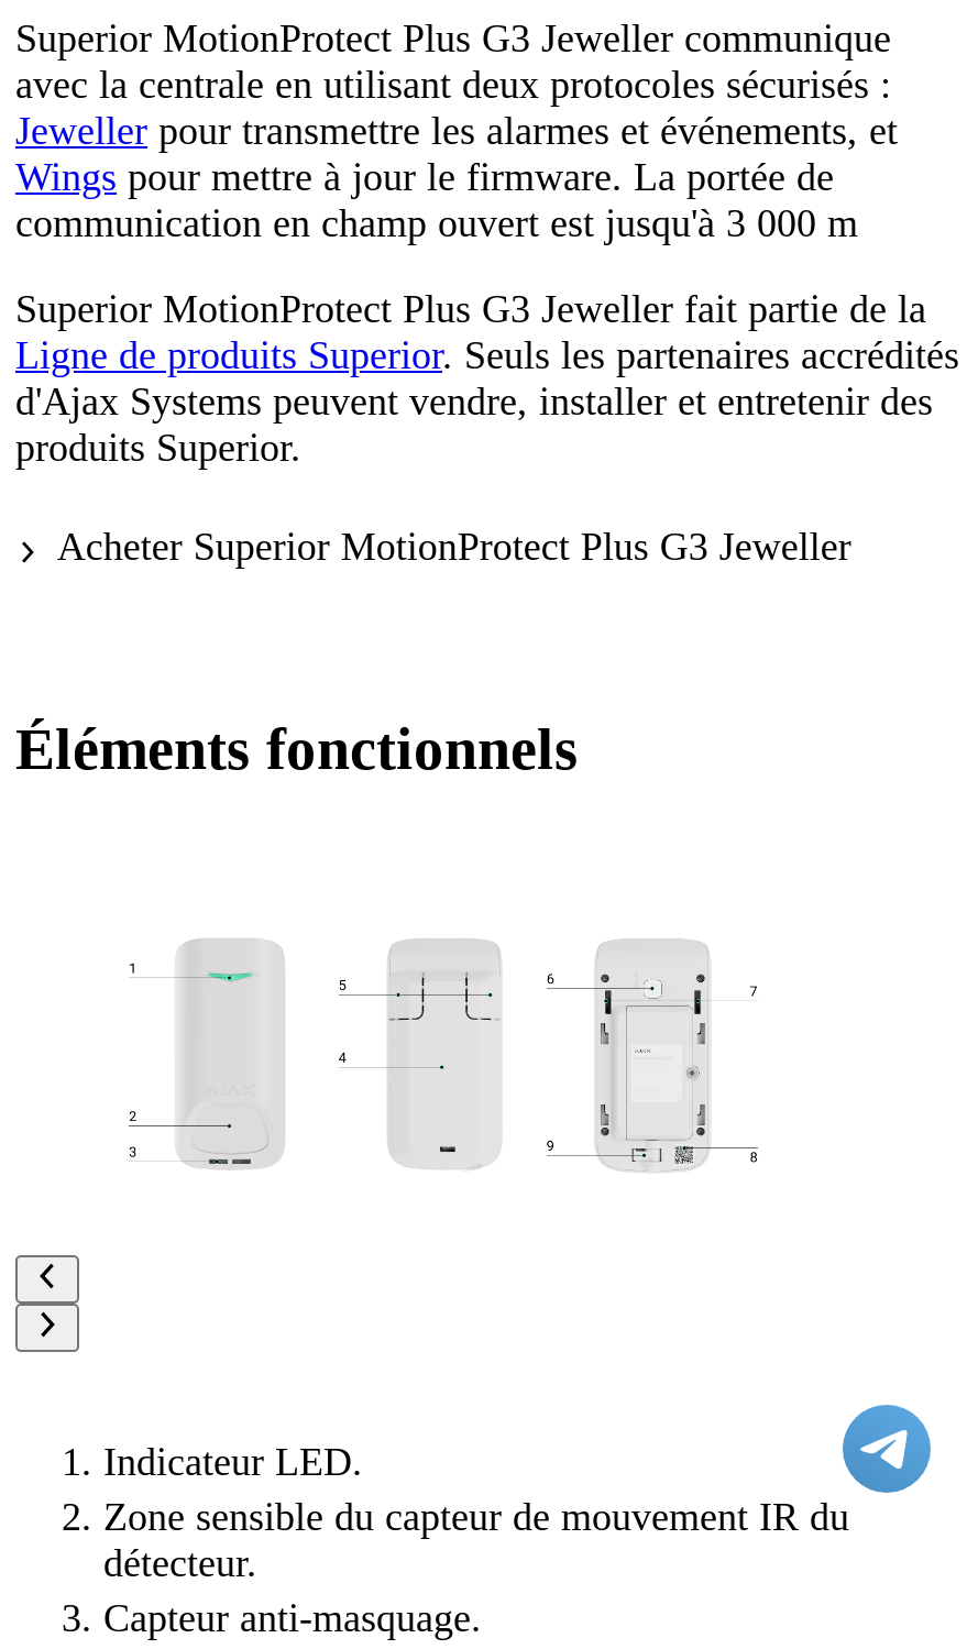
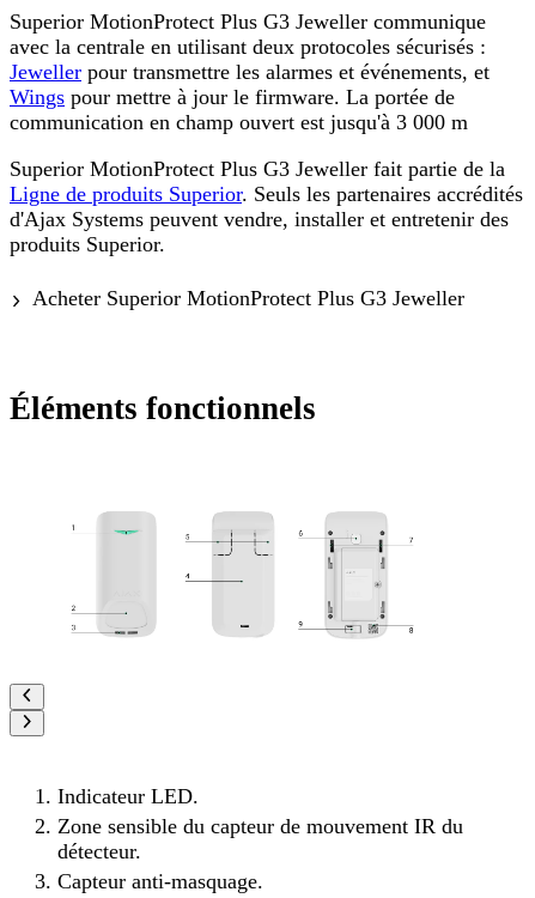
- [image]
